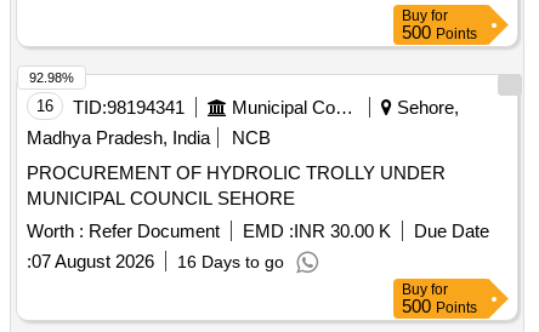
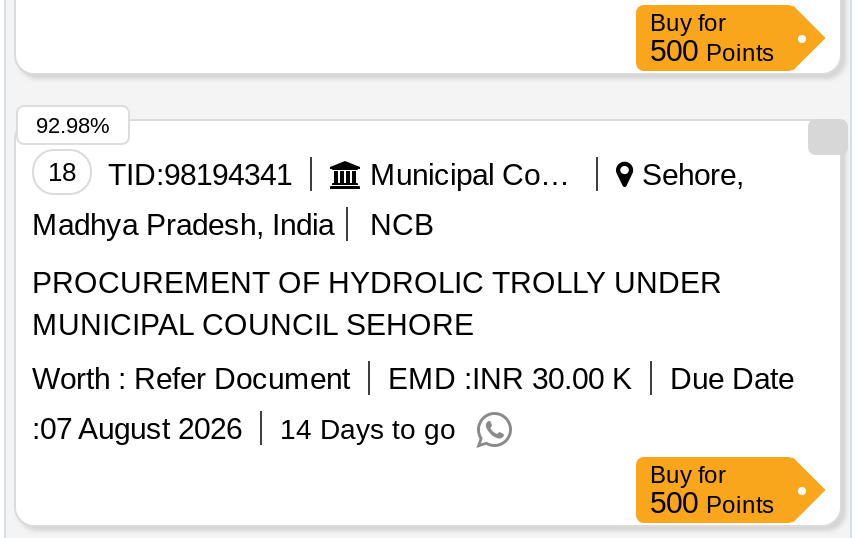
- 16 TID:98194341
+ 18 TID:98194341

- :07 August 2026 16 Days to go
+ :07 August 2026 14 Days to go
